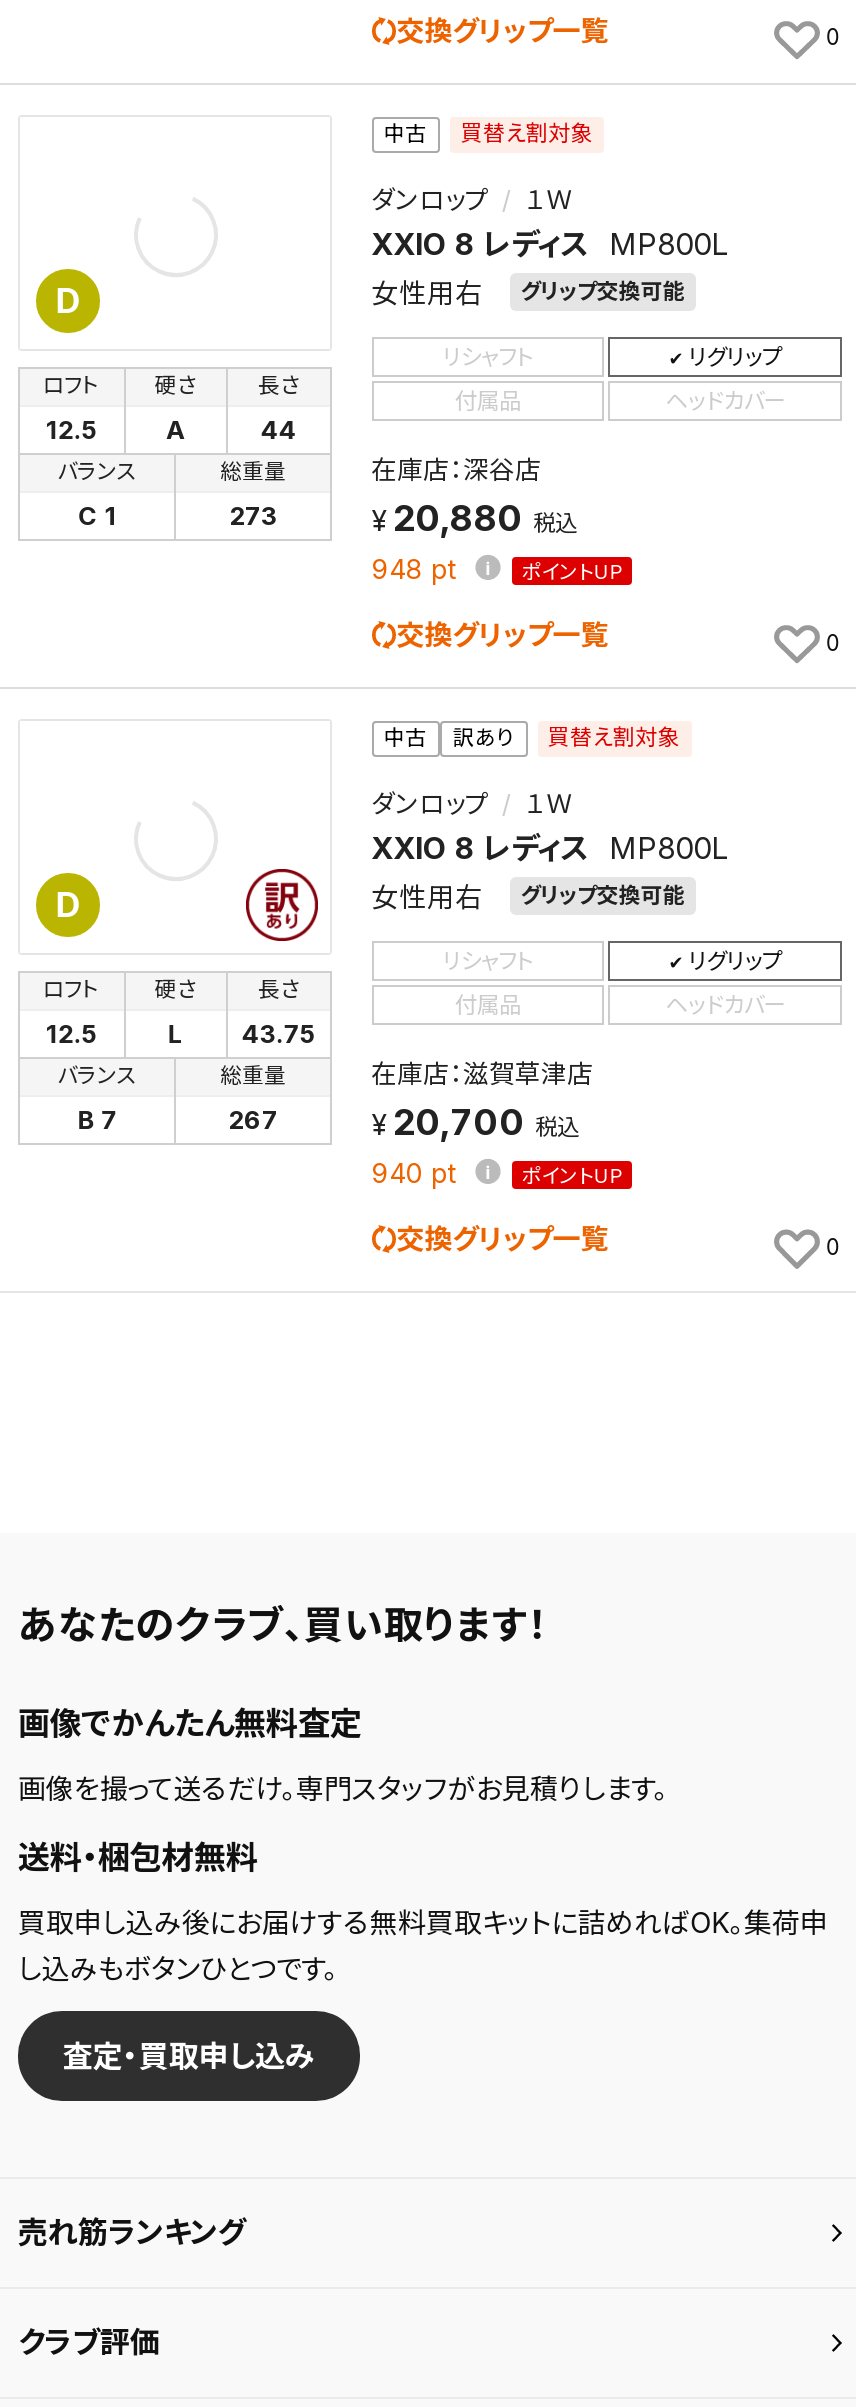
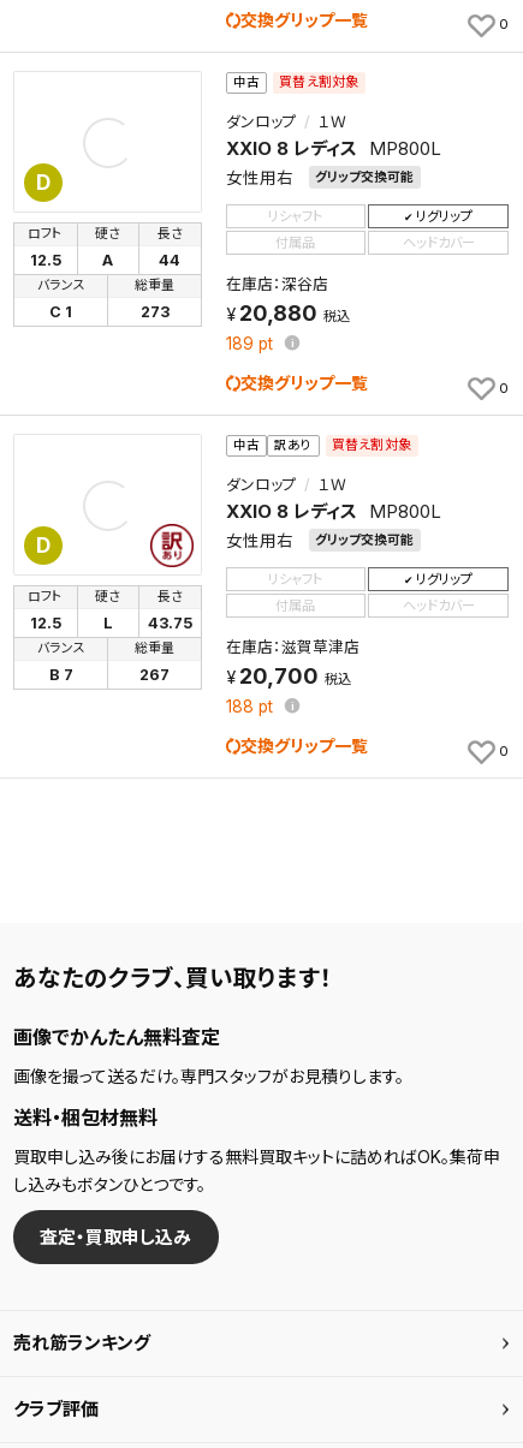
- 948 pt
- ポイントUP
+ 189 pt

- 940 pt
- ポイントUP
+ 188 pt
